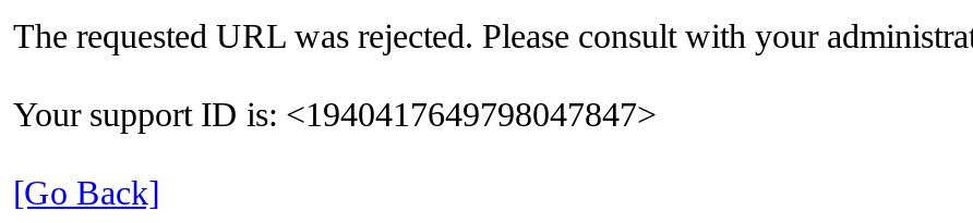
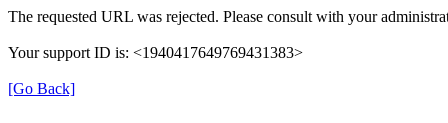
- Your support ID is: <1940417649798047847>
+ Your support ID is: <1940417649769431383>
